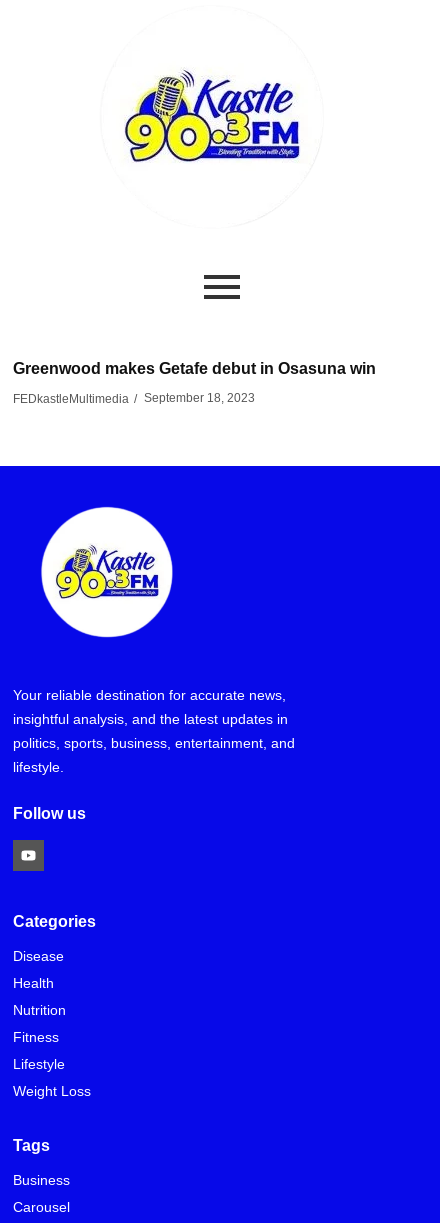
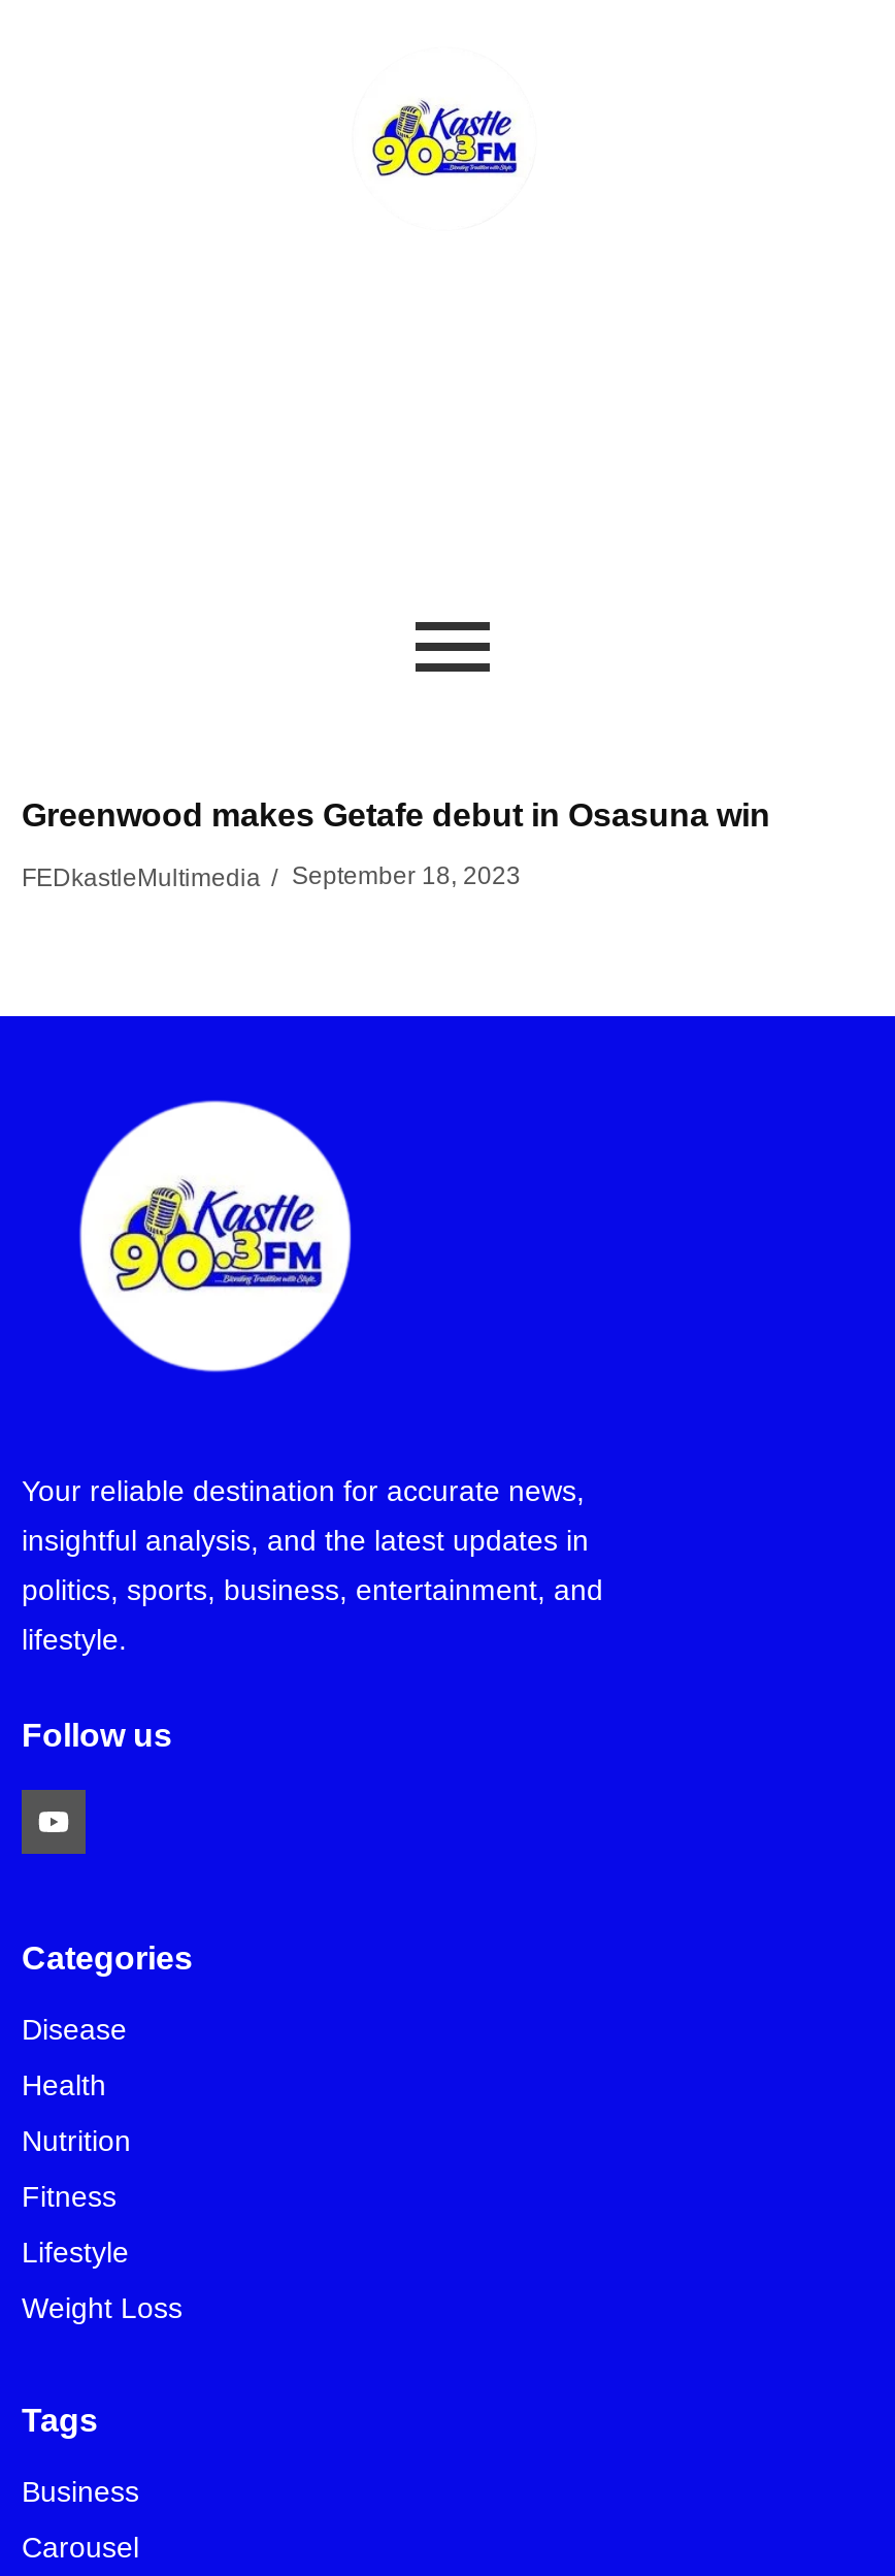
+ [image]

- [image]
